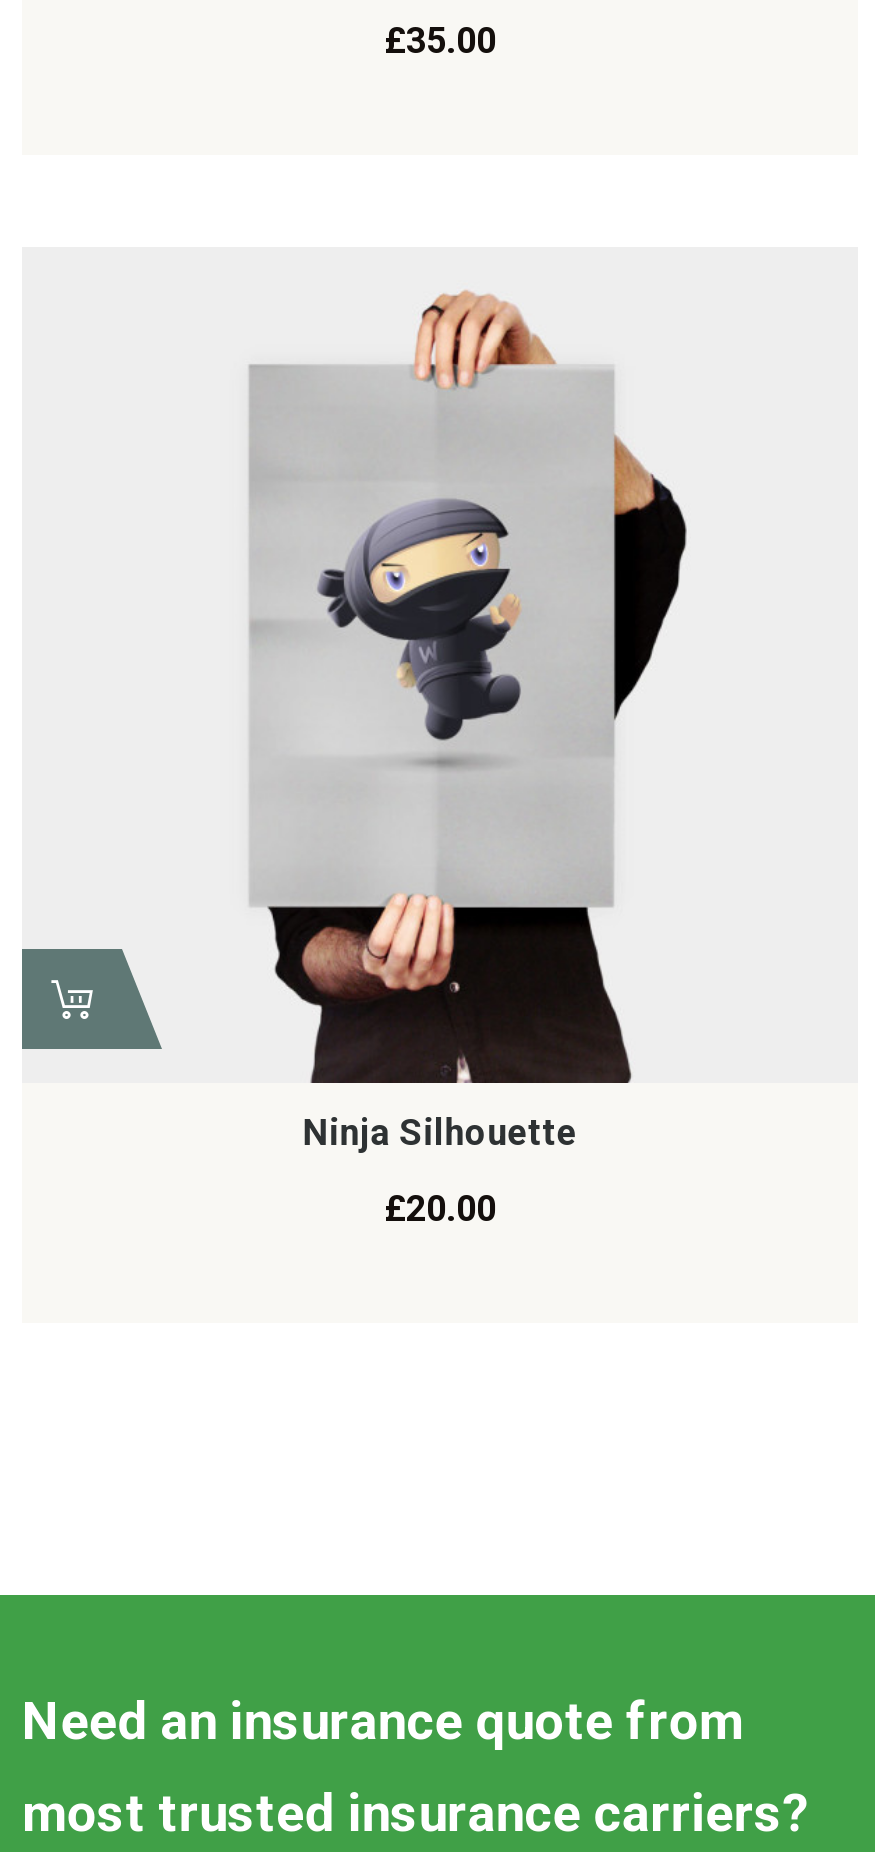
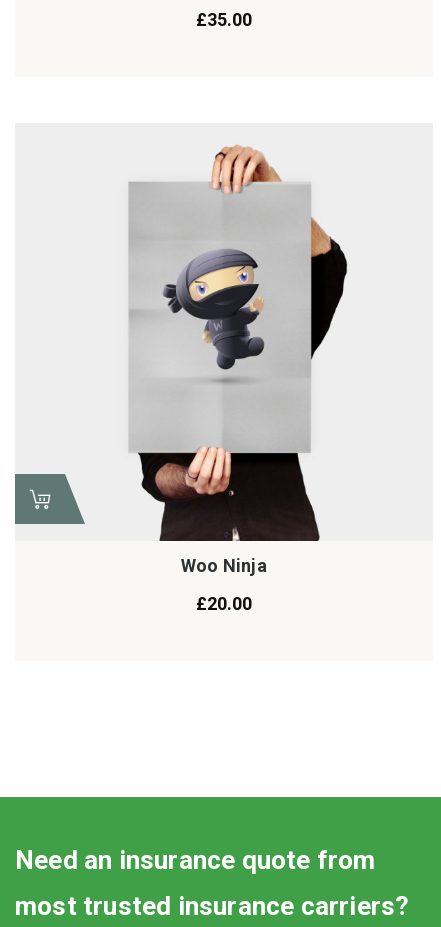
- Ninja Silhouette
+ Woo Ninja
